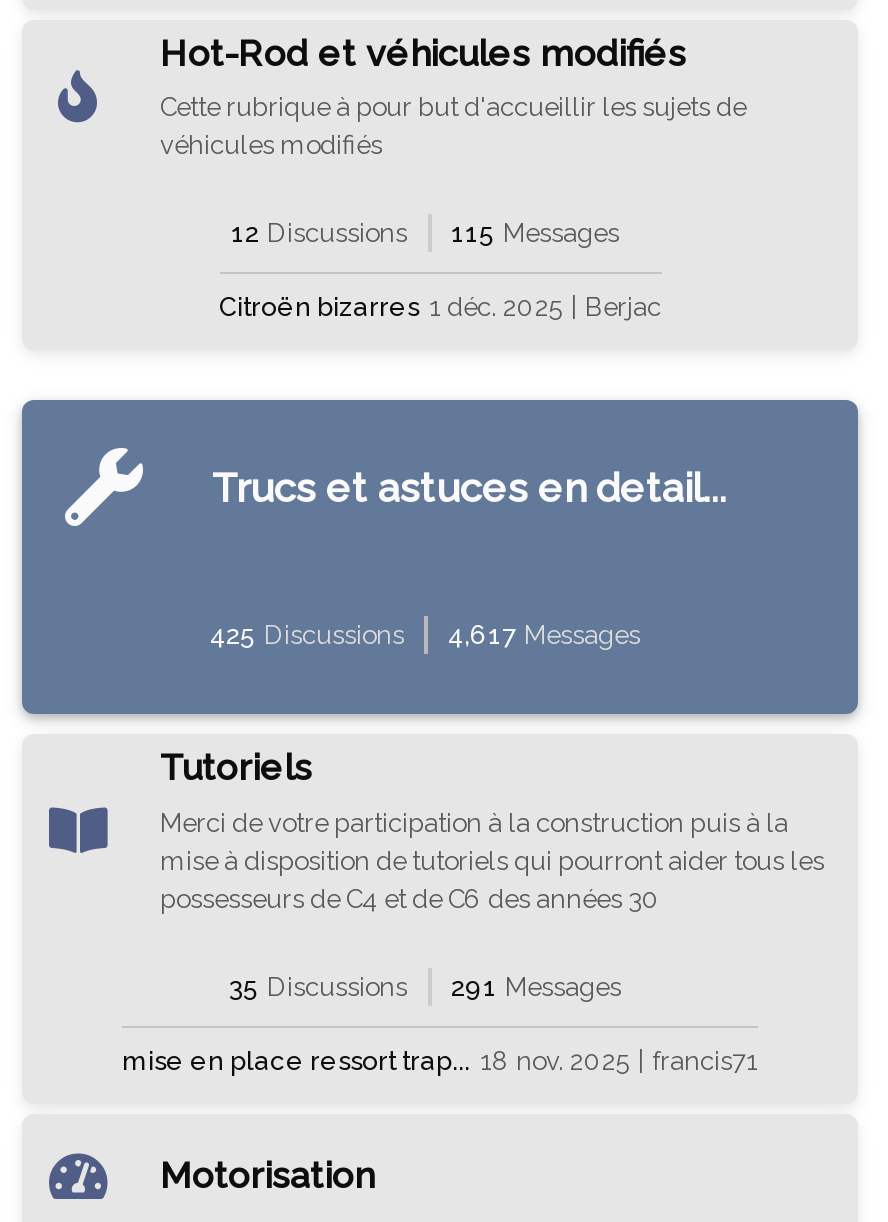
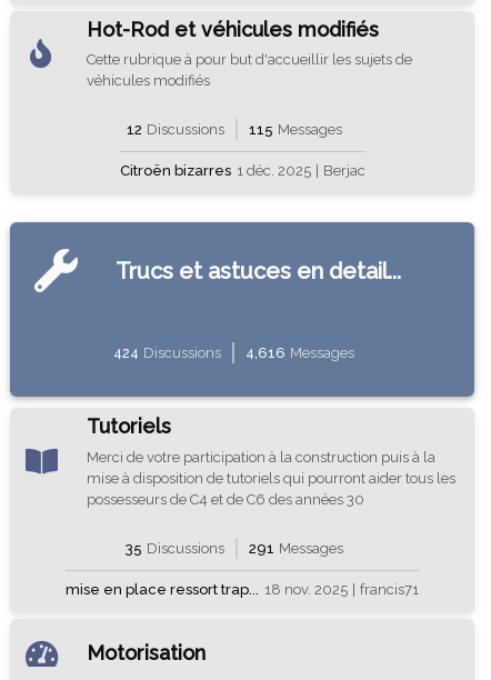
- 425 Discussions
+ 424 Discussions

- 4,617 Messages
+ 4,616 Messages
